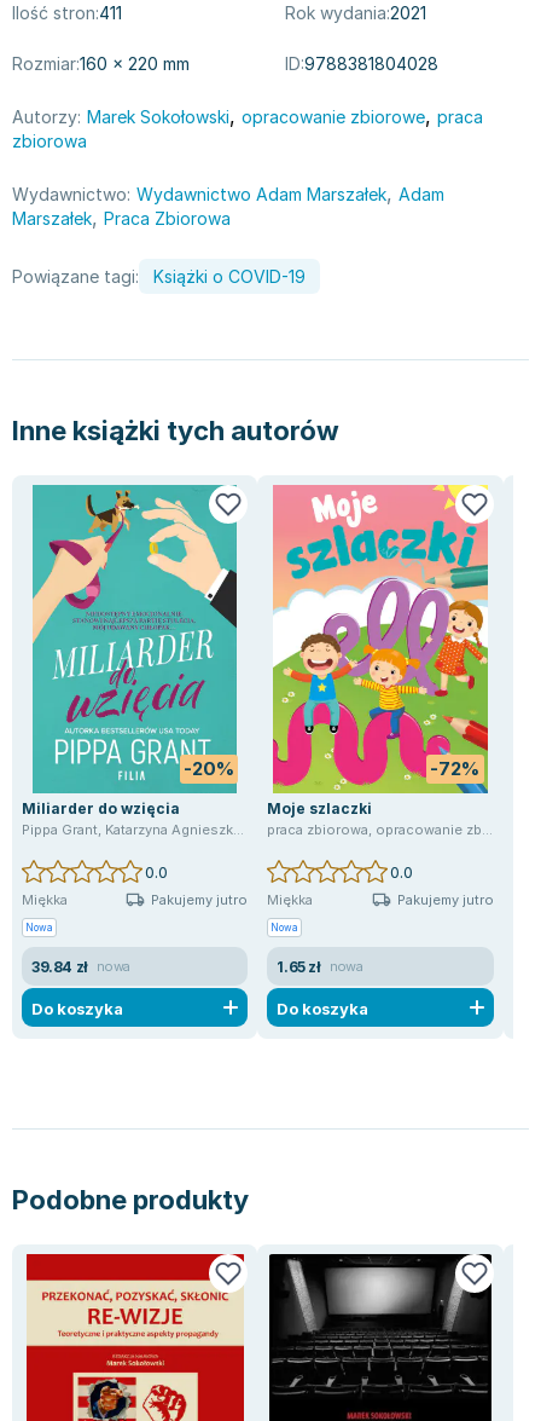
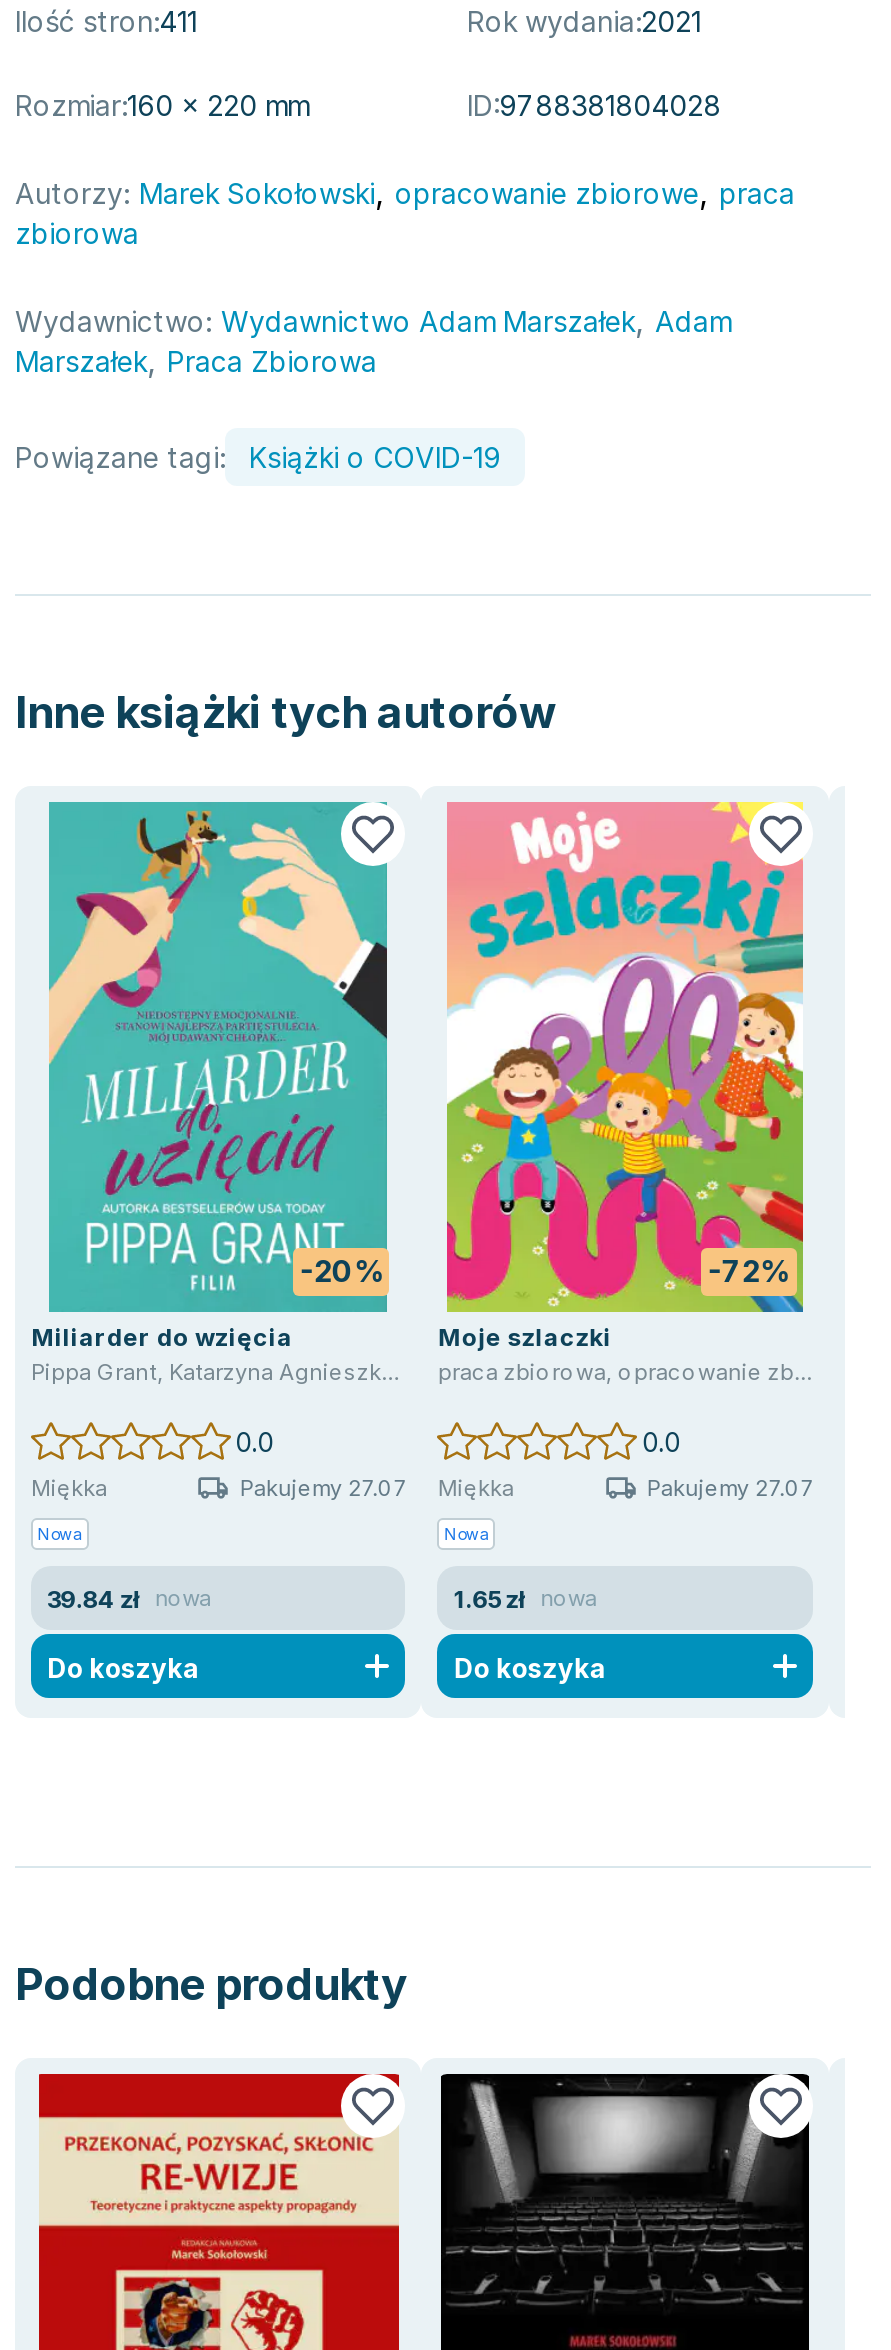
- Pakujemy jutro
+ Pakujemy 27.07

- Pakujemy jutro
+ Pakujemy 27.07
